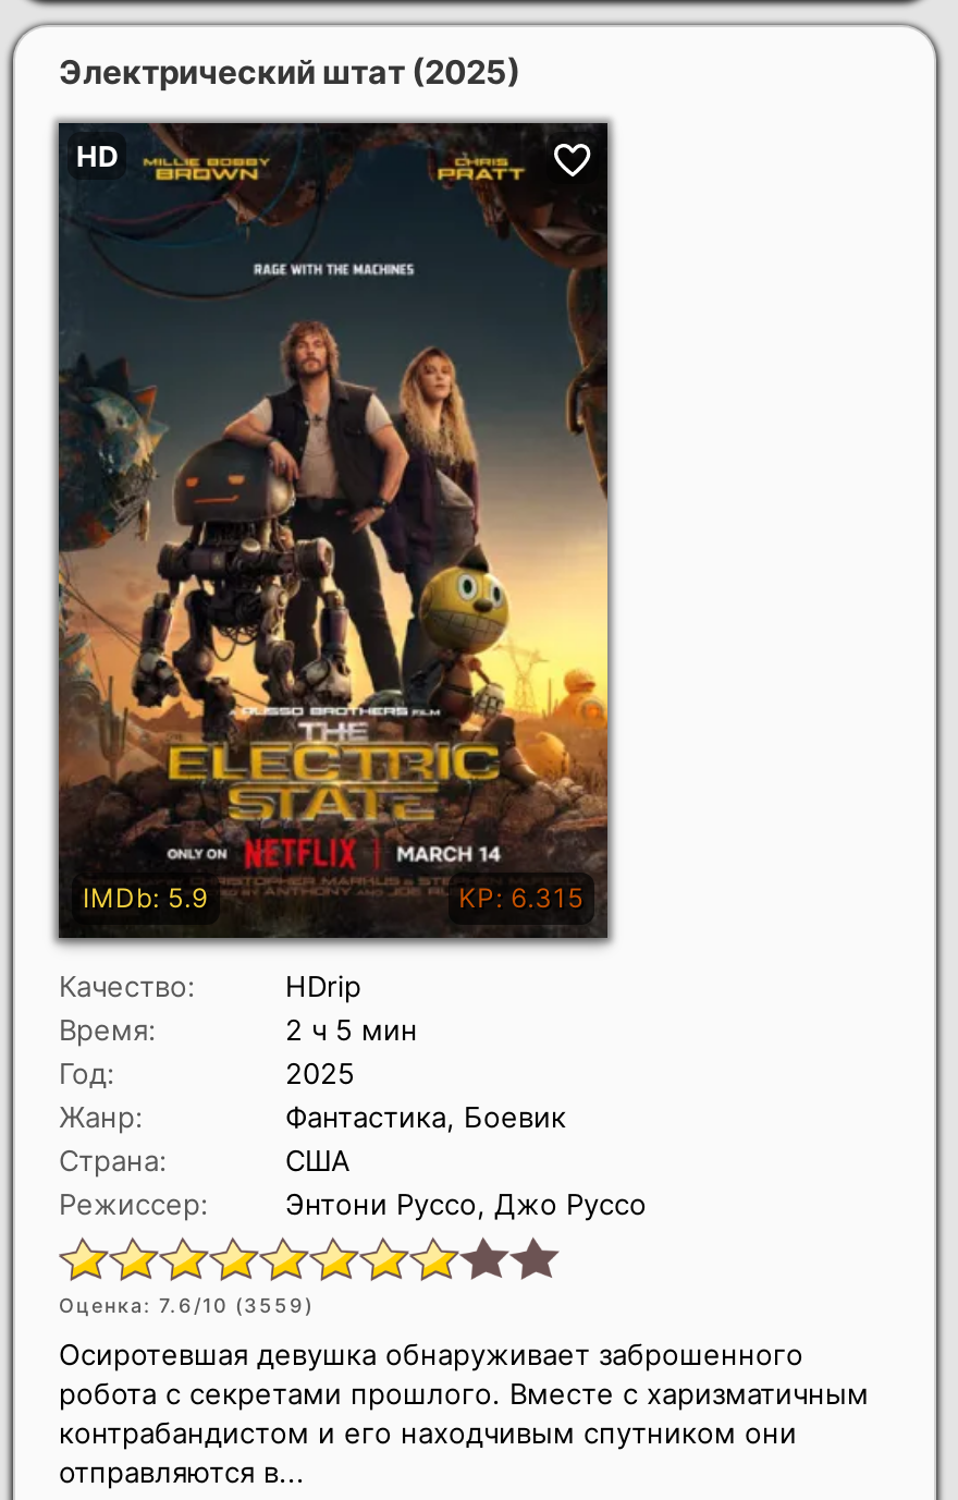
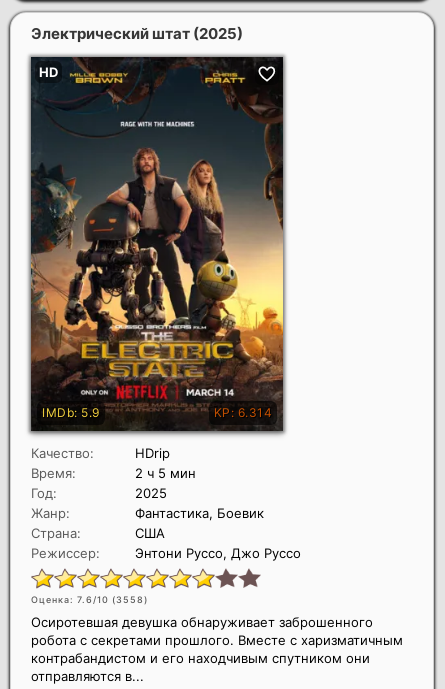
- Оценка: 7.6/10 (3559)
+ Оценка: 7.6/10 (3558)
